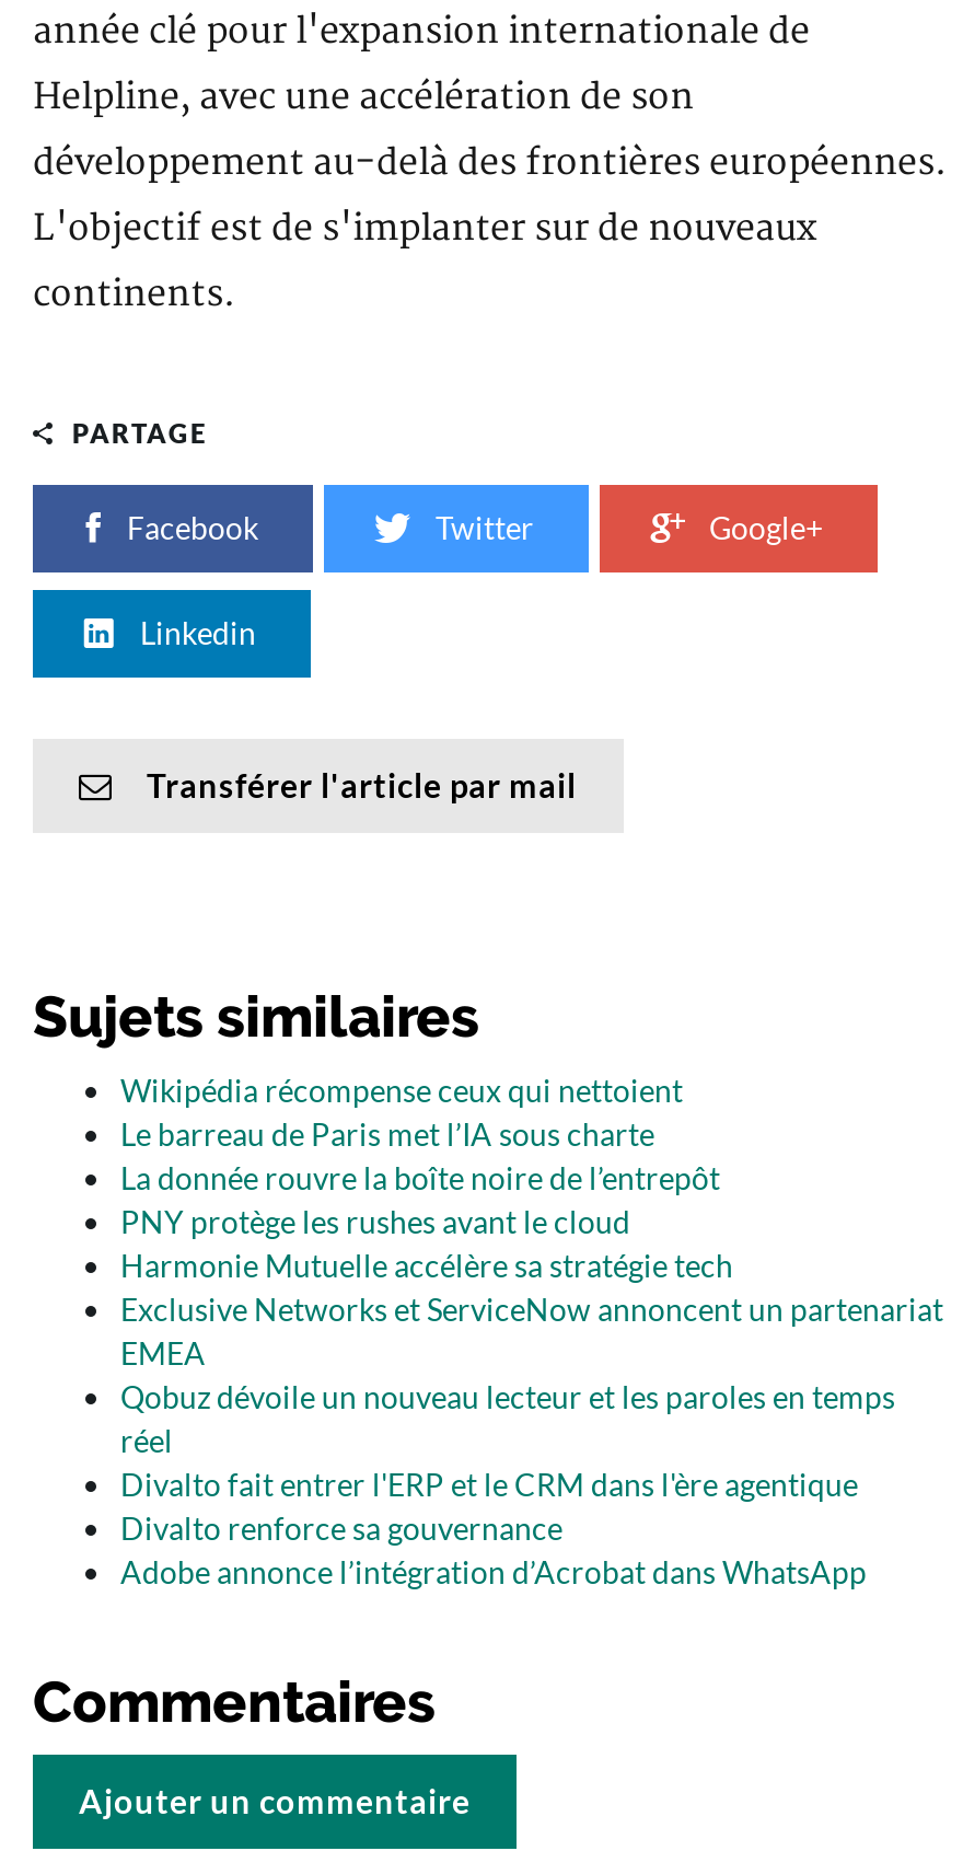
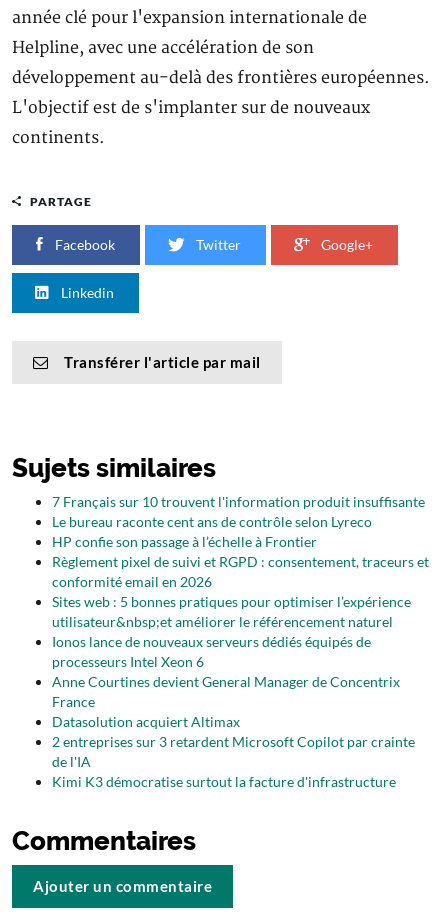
- Wikipédia récompense ceux qui nettoient
- Le barreau de Paris met l’IA sous charte
- La donnée rouvre la boîte noire de l’entrepôt
- PNY protège les rushes avant le cloud
- Harmonie Mutuelle accélère sa stratégie tech
- Exclusive Networks et ServiceNow annoncent un partenariat
- EMEA
- Qobuz dévoile un nouveau lecteur et les paroles en temps
- réel
- Divalto fait entrer l'ERP et le CRM dans l'ère agentique
- Divalto renforce sa gouvernance
- Adobe annonce l’intégration d’Acrobat dans WhatsApp
+ 7 Français sur 10 trouvent l'information produit insuffisante
+ Le bureau raconte cent ans de contrôle selon Lyreco
+ HP confie son passage à l’échelle à Frontier
+ Règlement pixel de suivi et RGPD : consentement, traceurs et
+ conformité email en 2026
+ Sites web : 5 bonnes pratiques pour optimiser l’expérience
+ utilisateur&nbsp;et améliorer le référencement naturel
+ Ionos lance de nouveaux serveurs dédiés équipés de
+ processeurs Intel Xeon 6
+ Anne Courtines devient General Manager de Concentrix
+ France
+ Datasolution acquiert Altimax
+ 2 entreprises sur 3 retardent Microsoft Copilot par crainte
+ de l'IA
+ Kimi K3 démocratise surtout la facture d'infrastructure
